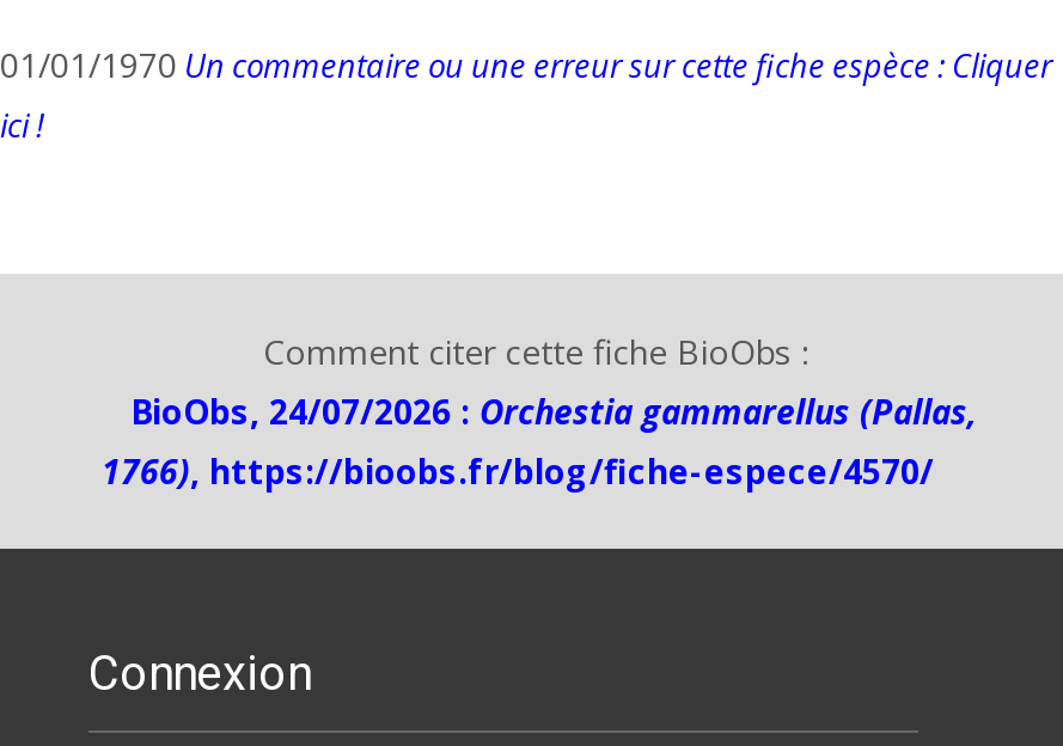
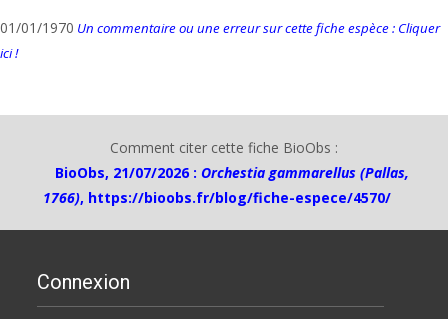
- BioObs, 24/07/2026 : Orchestia gammarellus (Pallas,
+ BioObs, 21/07/2026 : Orchestia gammarellus (Pallas,
